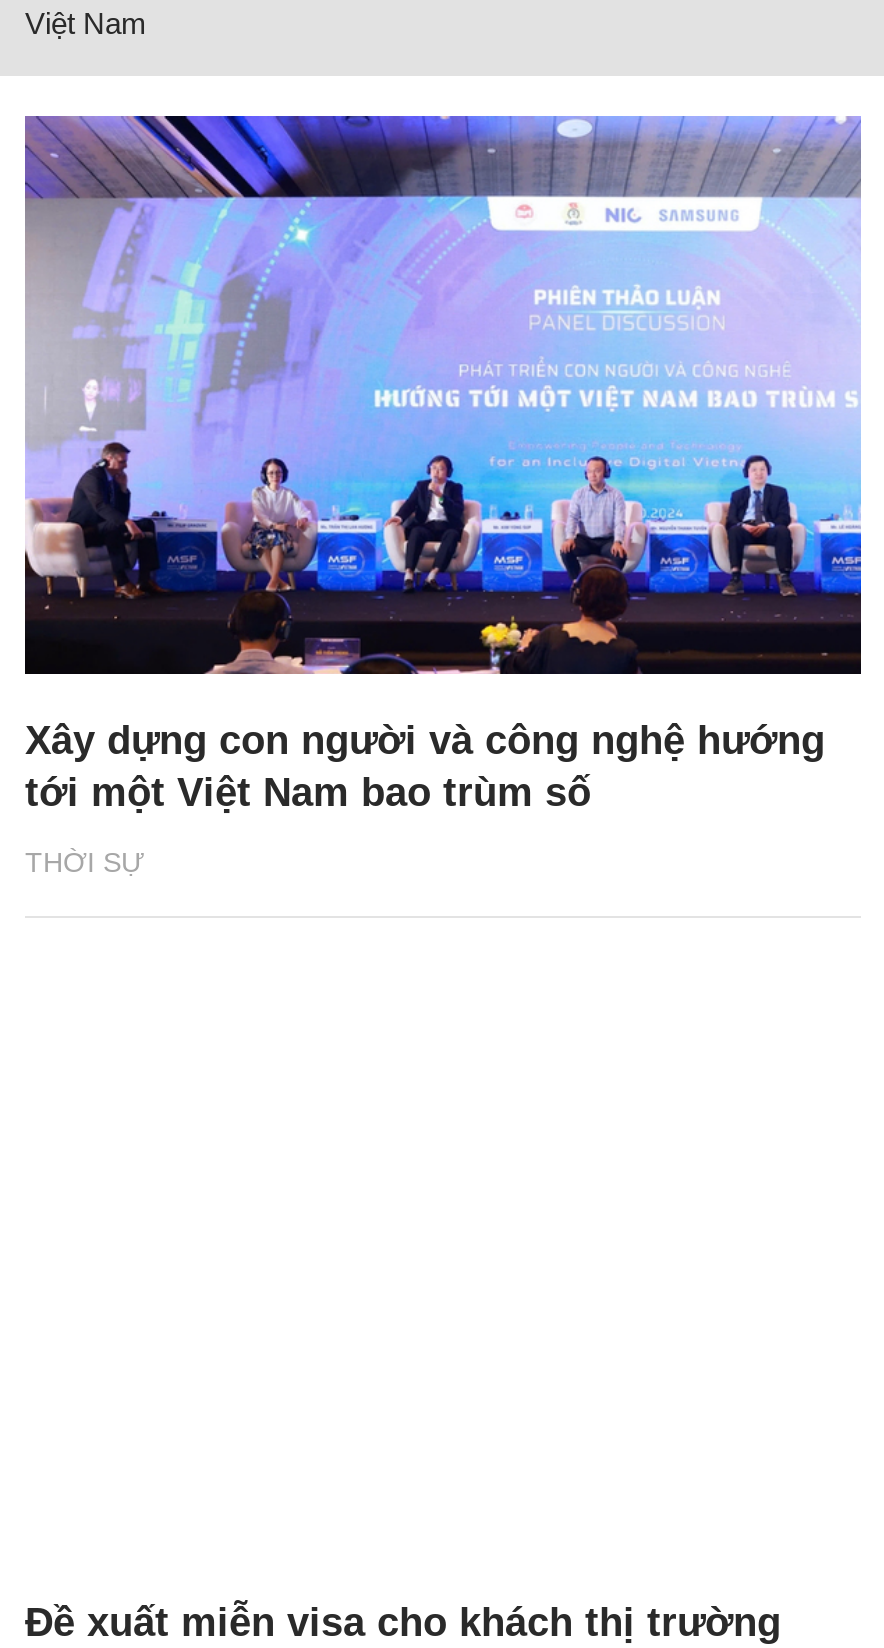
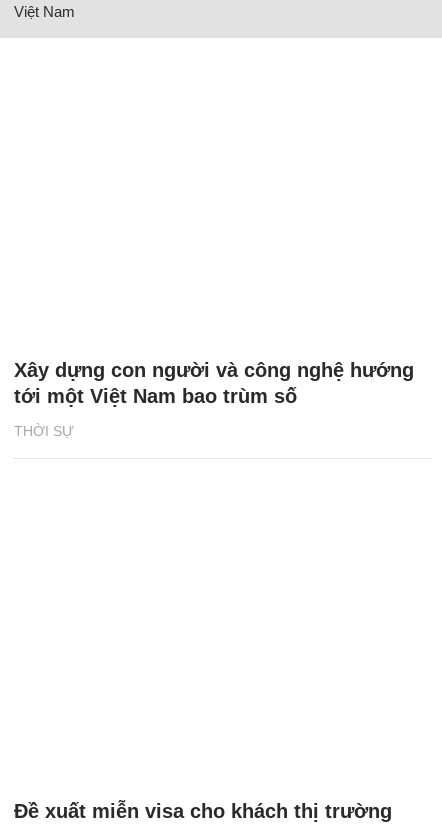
- [image]
